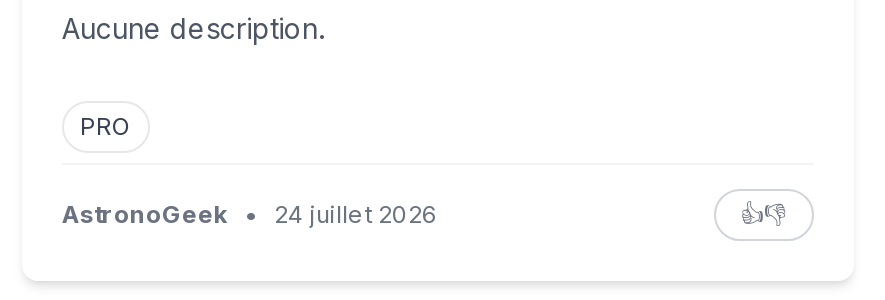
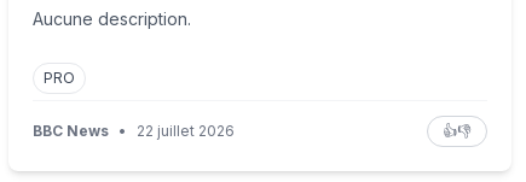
- AstronoGeek • 24 juillet 2026
+ BBC News • 22 juillet 2026
